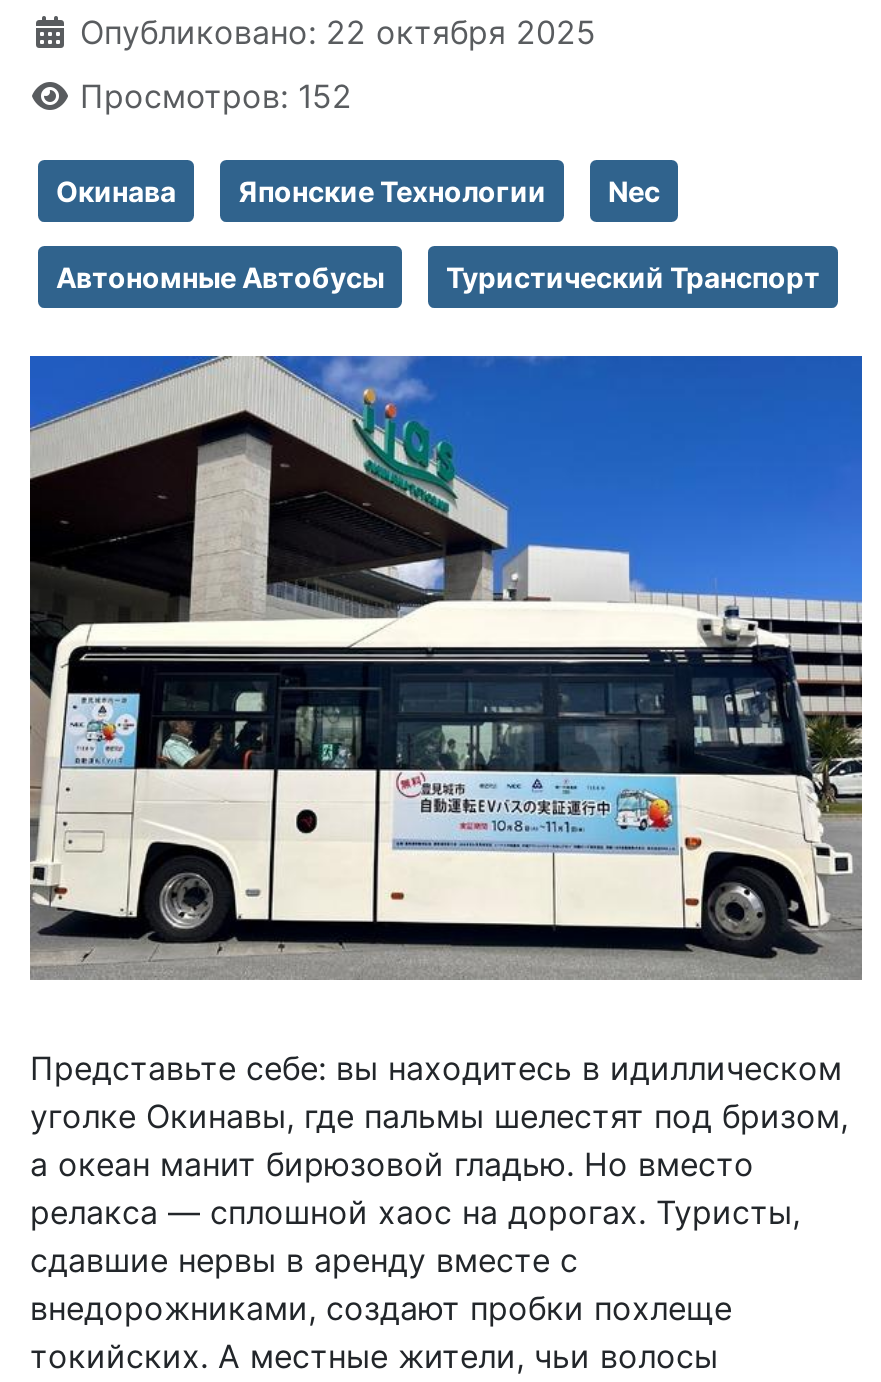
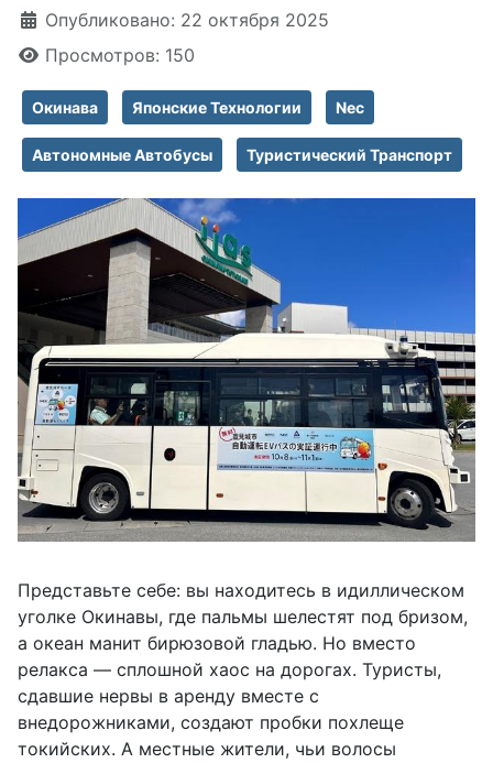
- Просмотров: 152
+ Просмотров: 150
